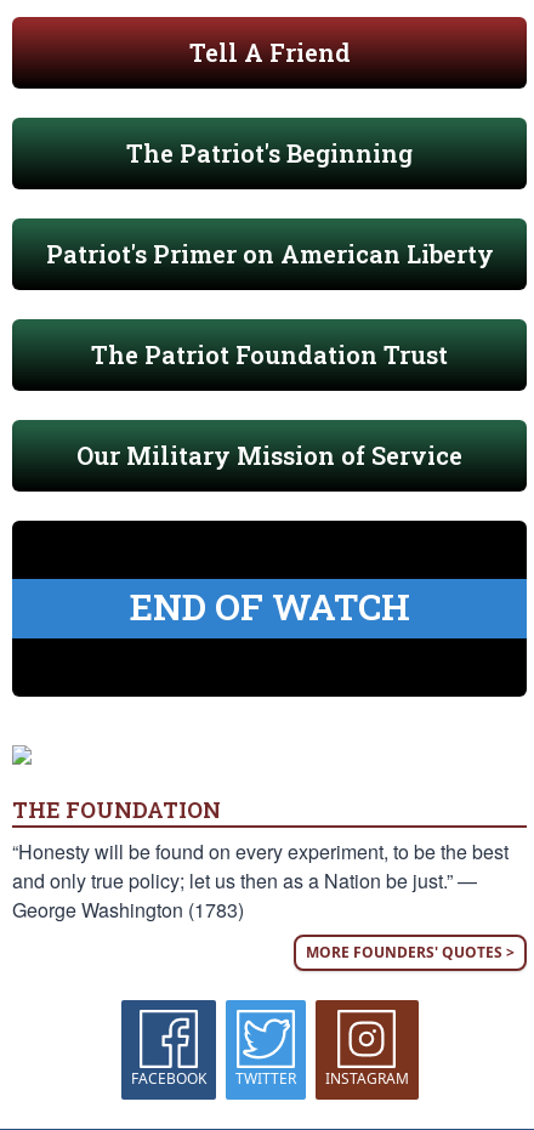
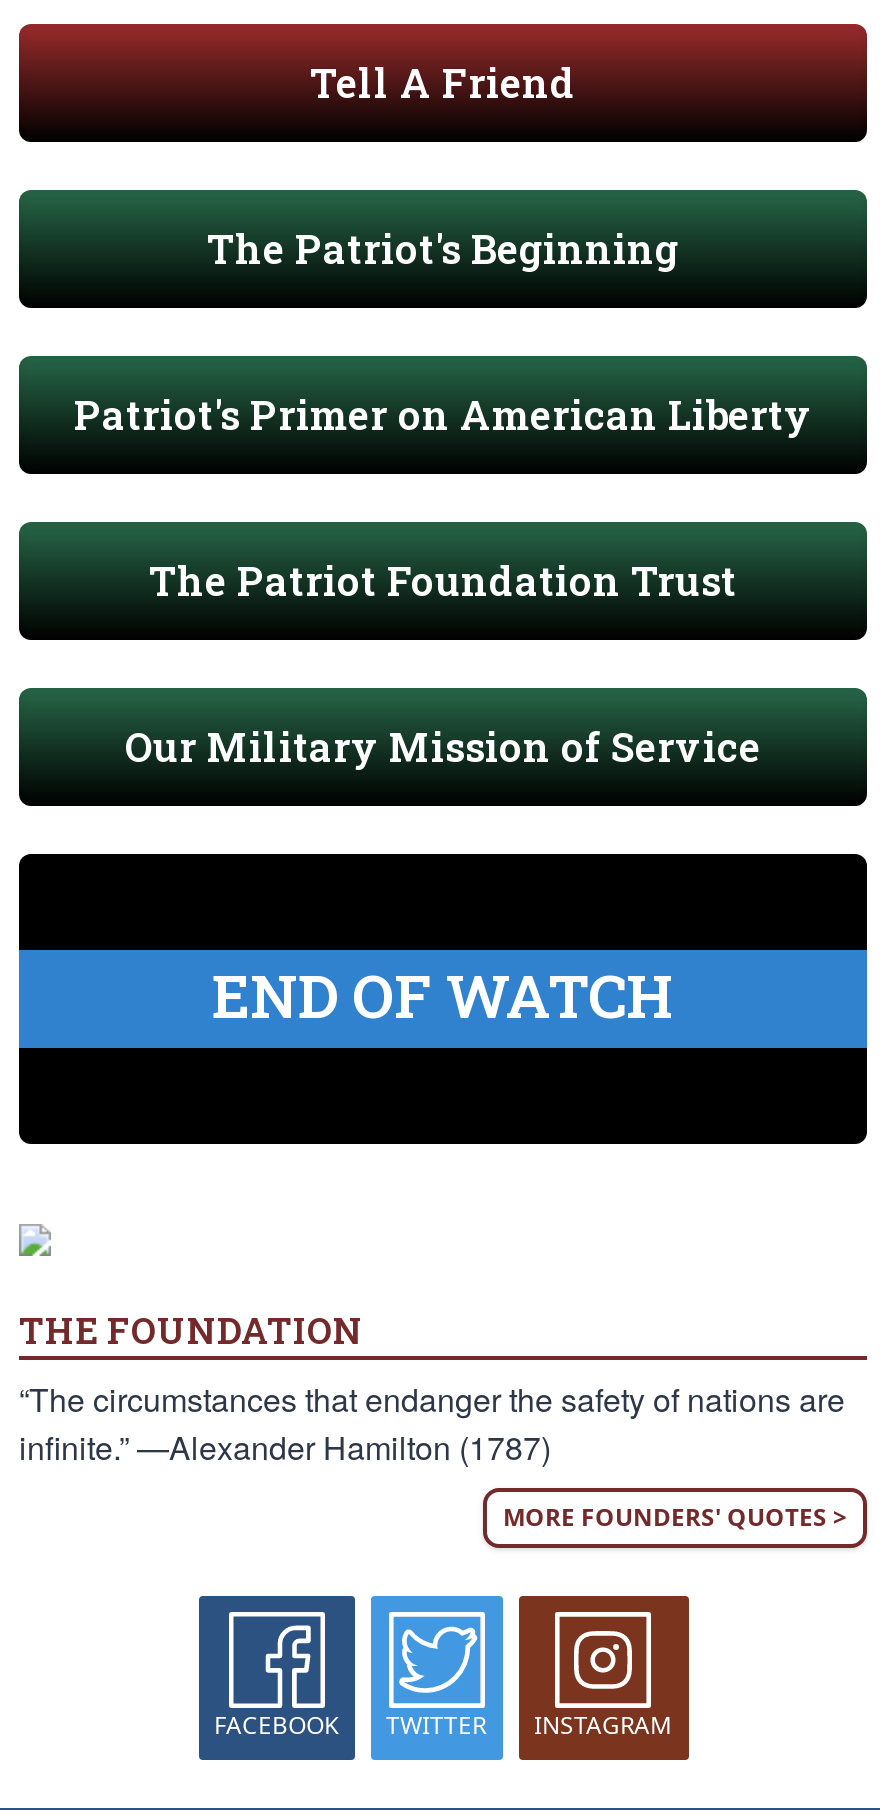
- “Honesty will be found on every experiment, to be the best
- and only true policy; let us then as a Nation be just.” —
- George Washington (1783)
+ “The circumstances that endanger the safety of nations are
+ infinite.” —Alexander Hamilton (1787)
